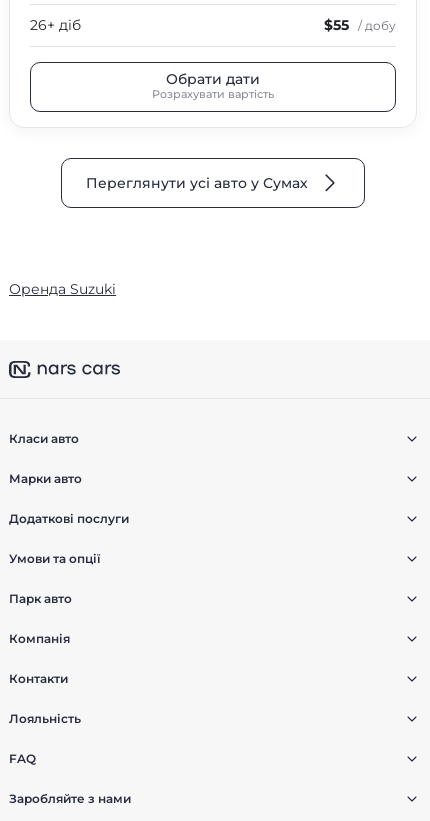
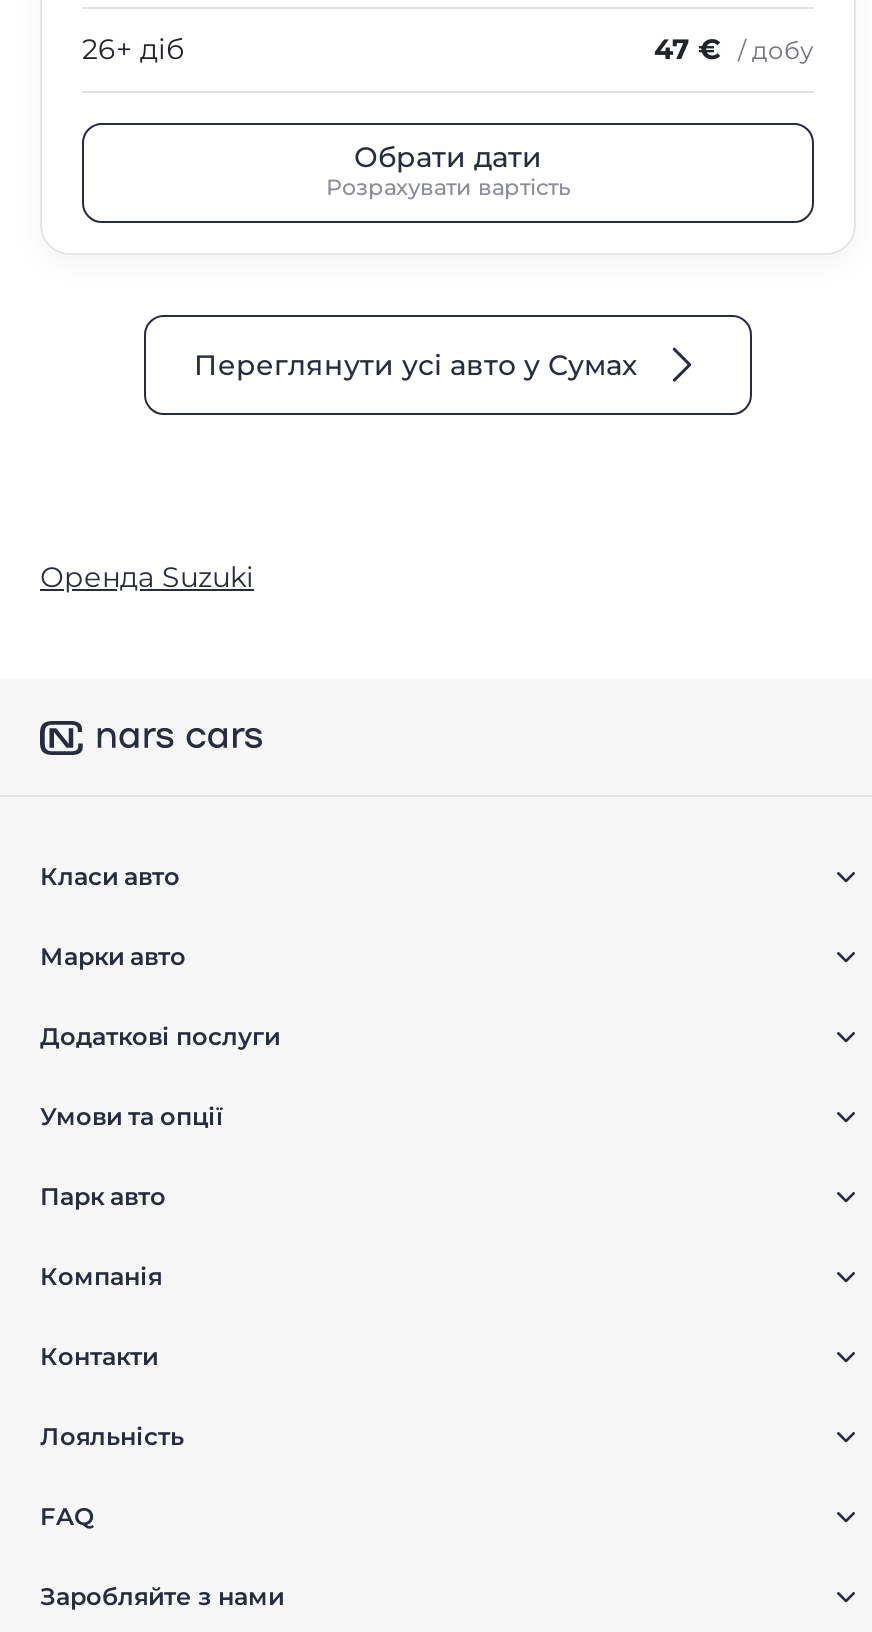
- $55 / добу
+ 47 € / добу
